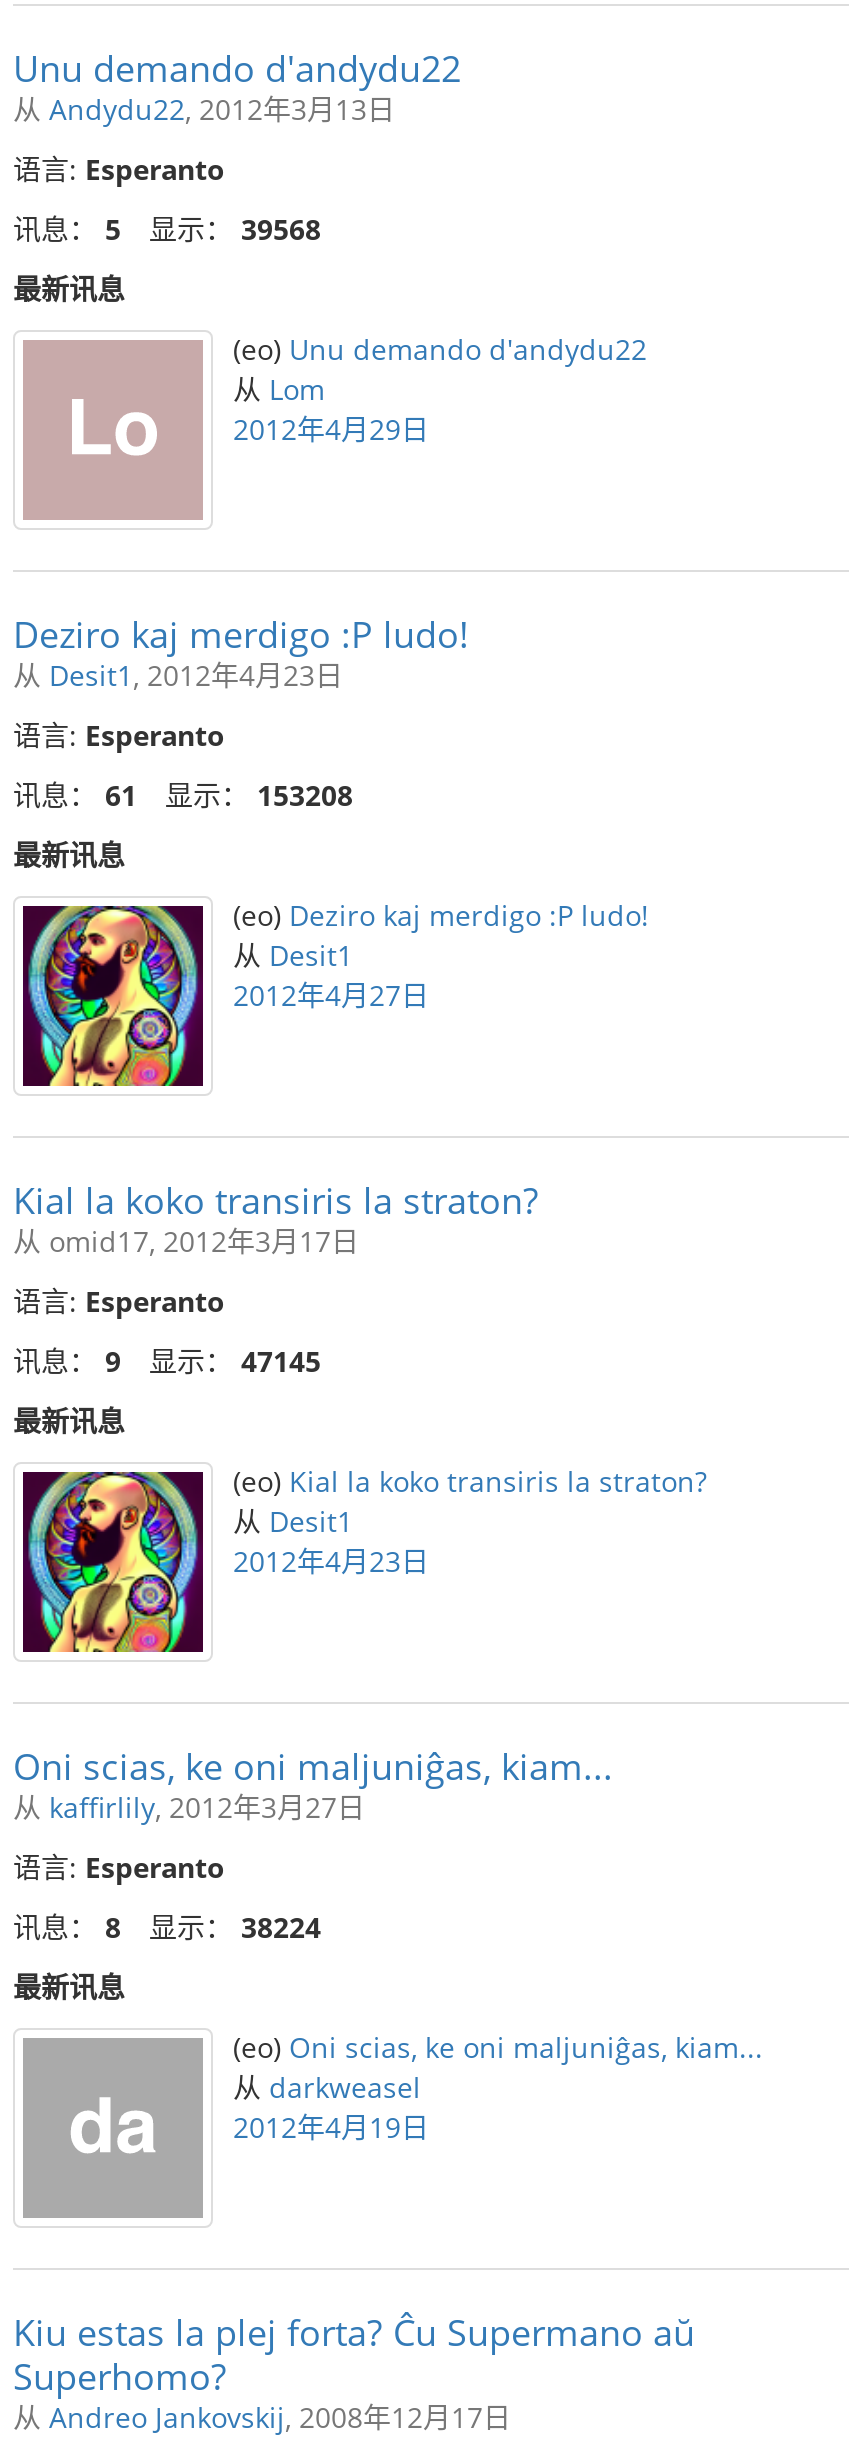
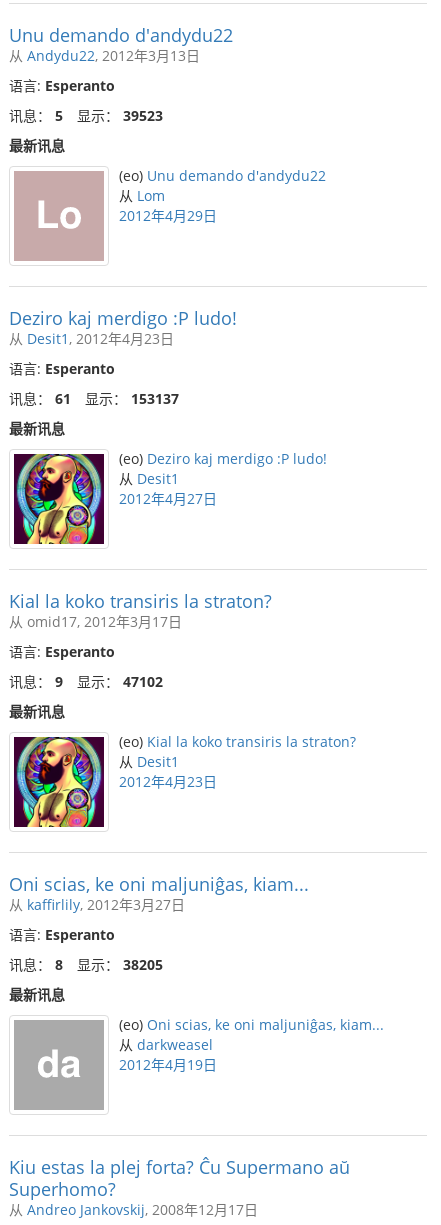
- 讯息：5 显示：39568
+ 讯息：5 显示：39523

- 讯息：61 显示：153208
+ 讯息：61 显示：153137

- 讯息：9 显示：47145
+ 讯息：9 显示：47102

- 讯息：8 显示：38224
+ 讯息：8 显示：38205
